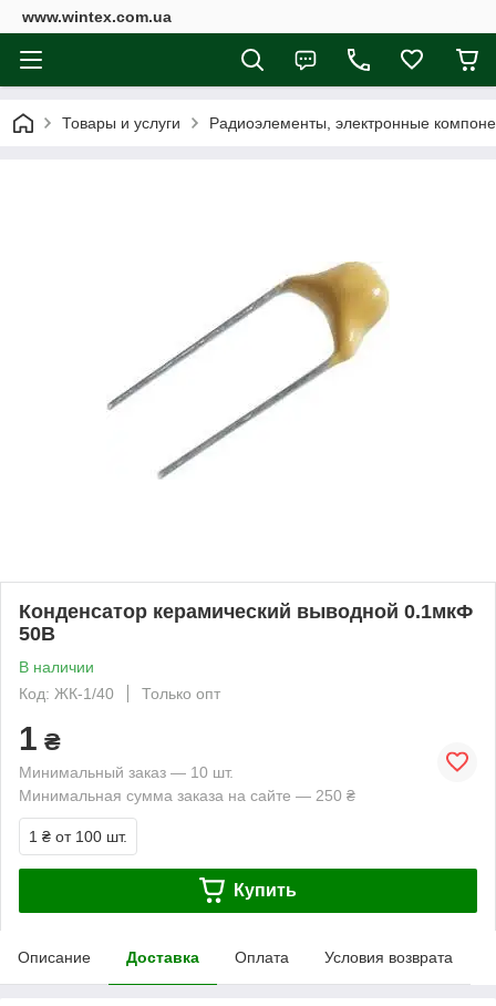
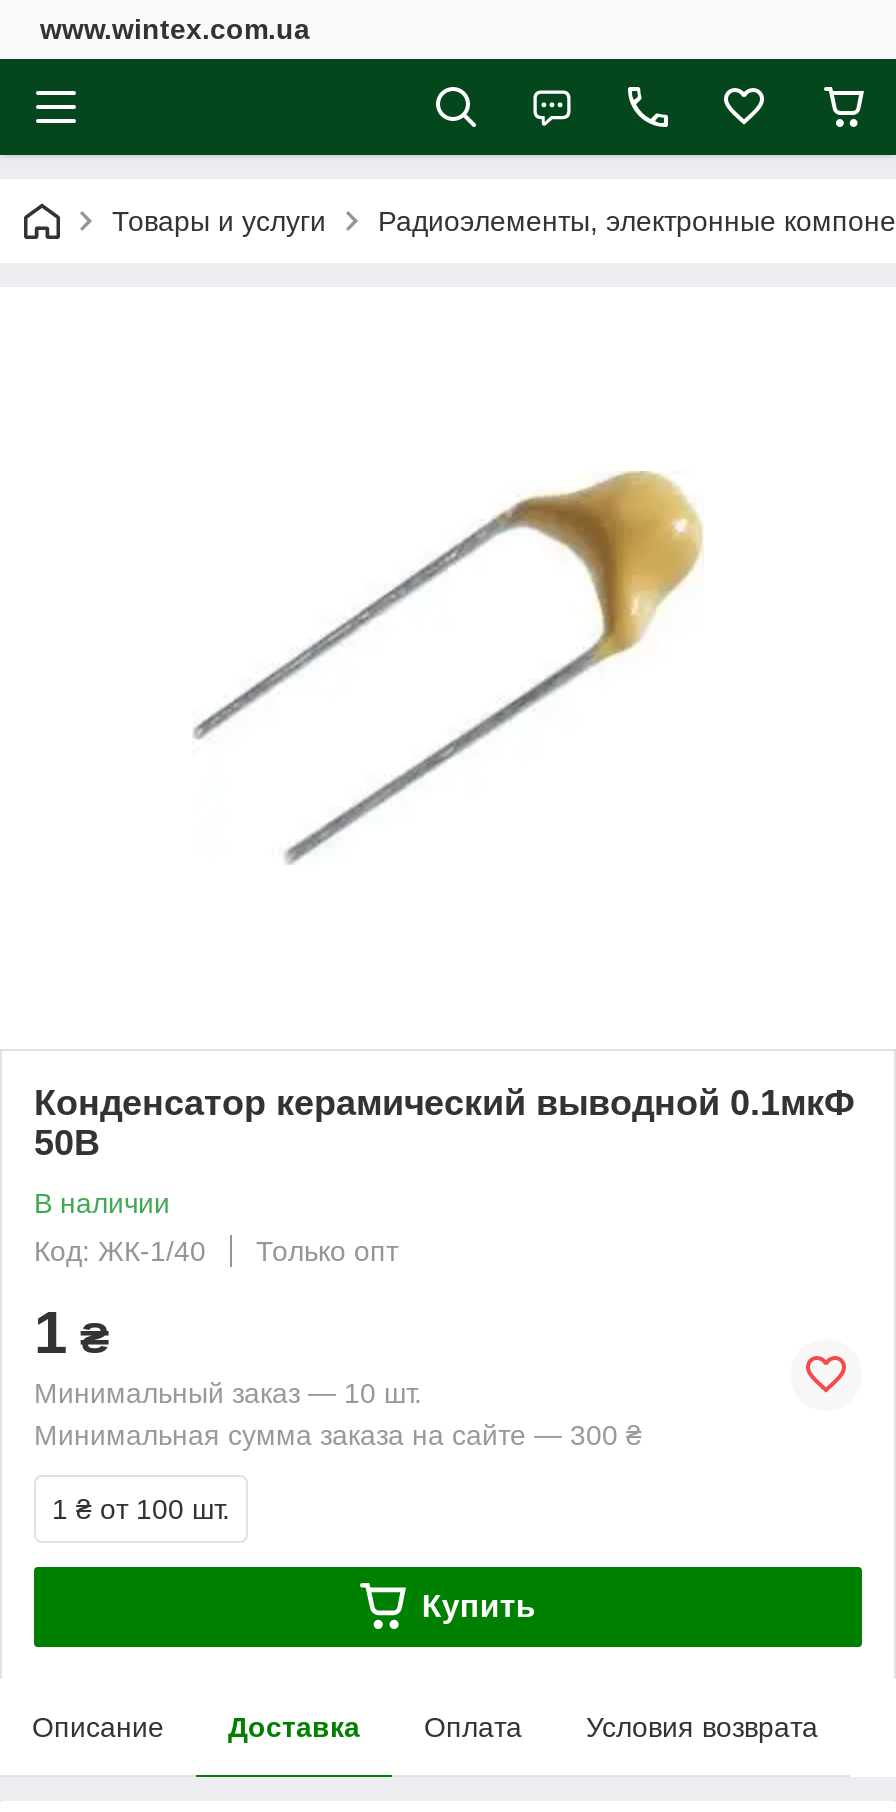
- Минимальная сумма заказа на сайте — 250 ₴
+ Минимальная сумма заказа на сайте — 300 ₴
